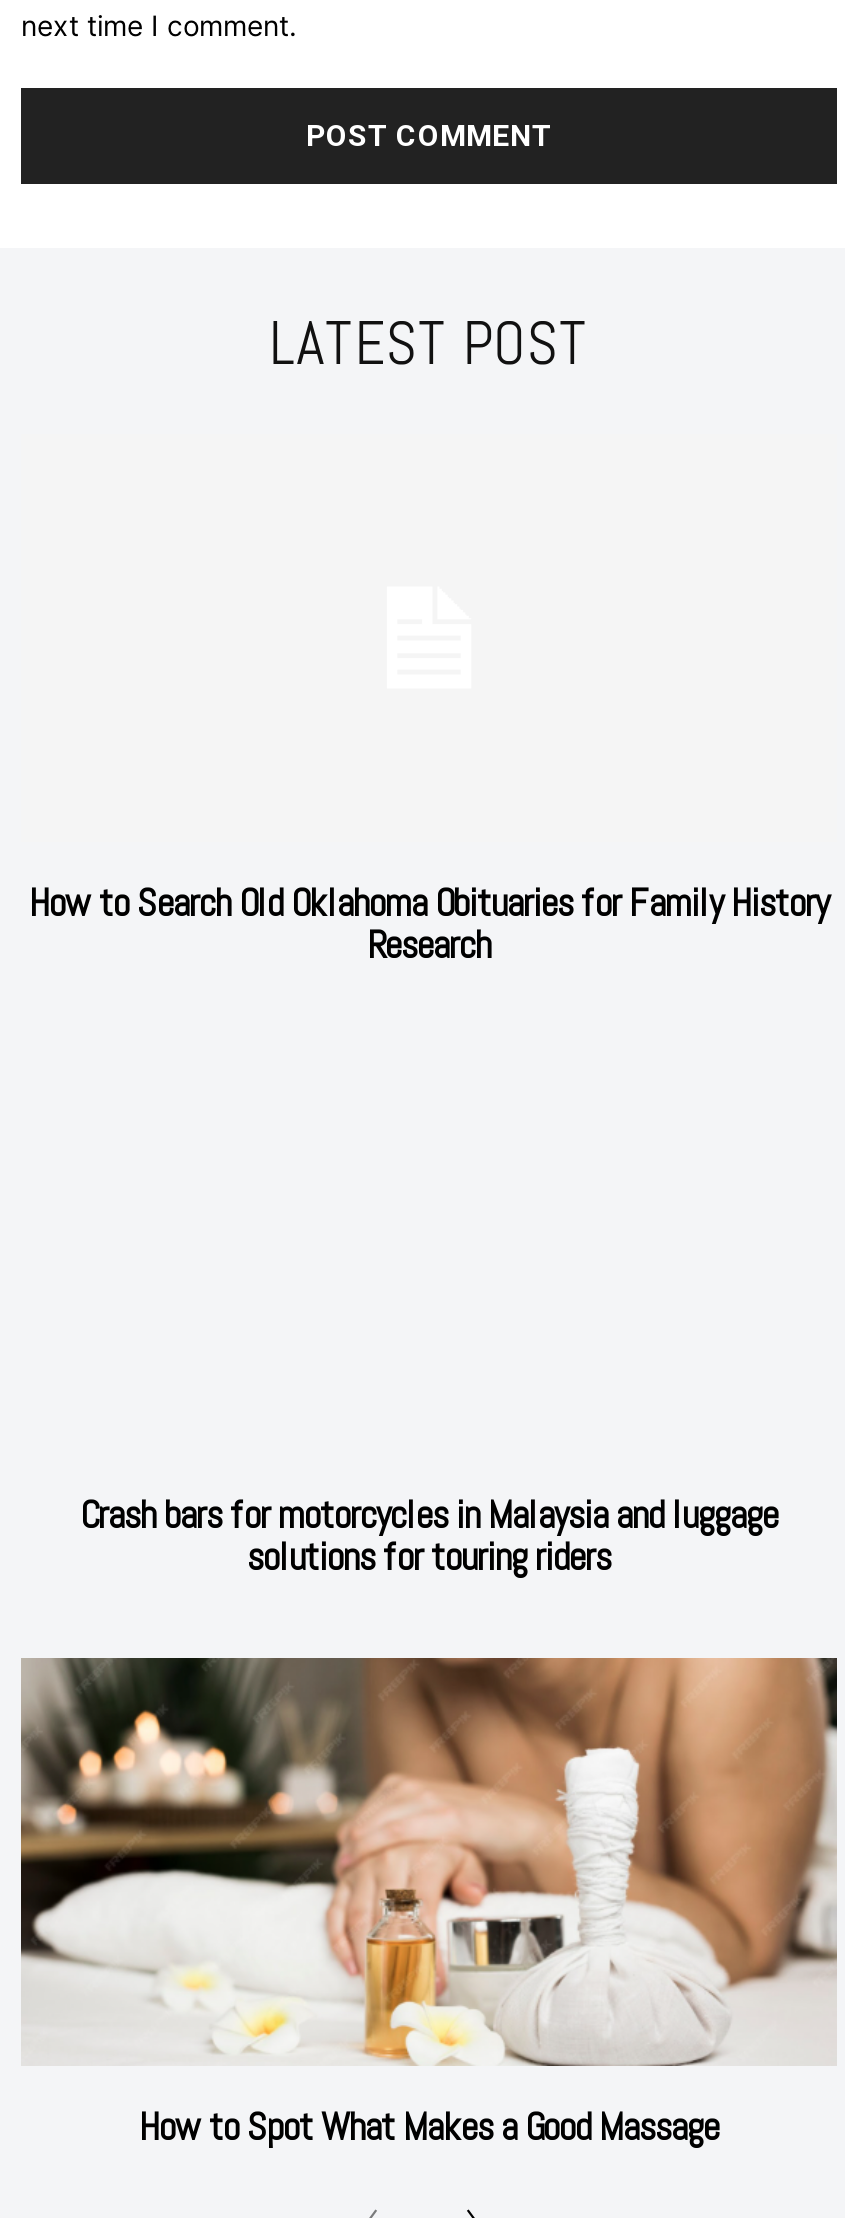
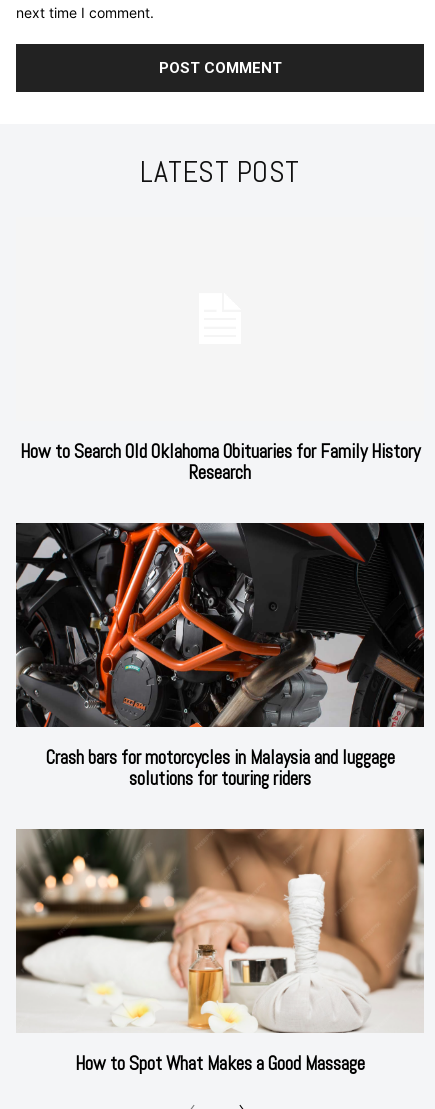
+ [image]
